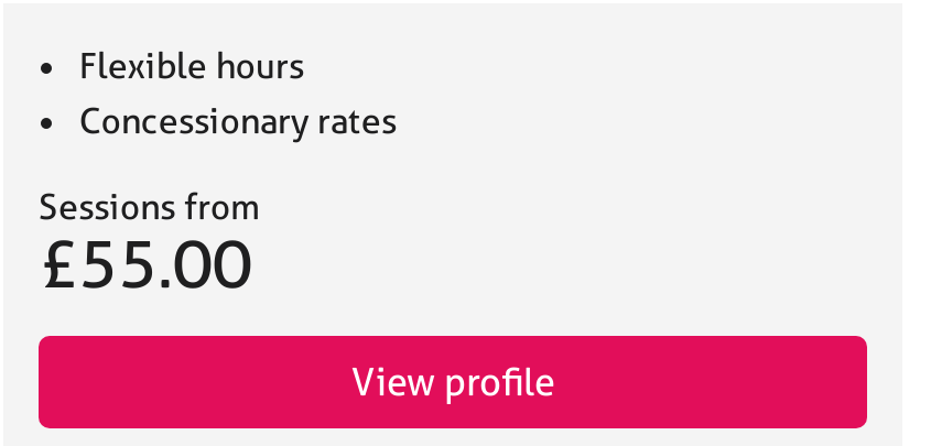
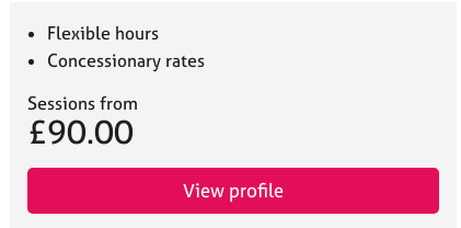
- £55.00
+ £90.00
